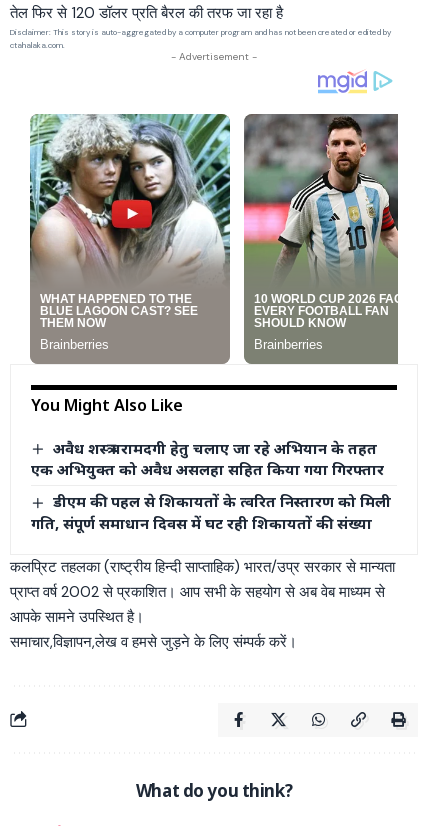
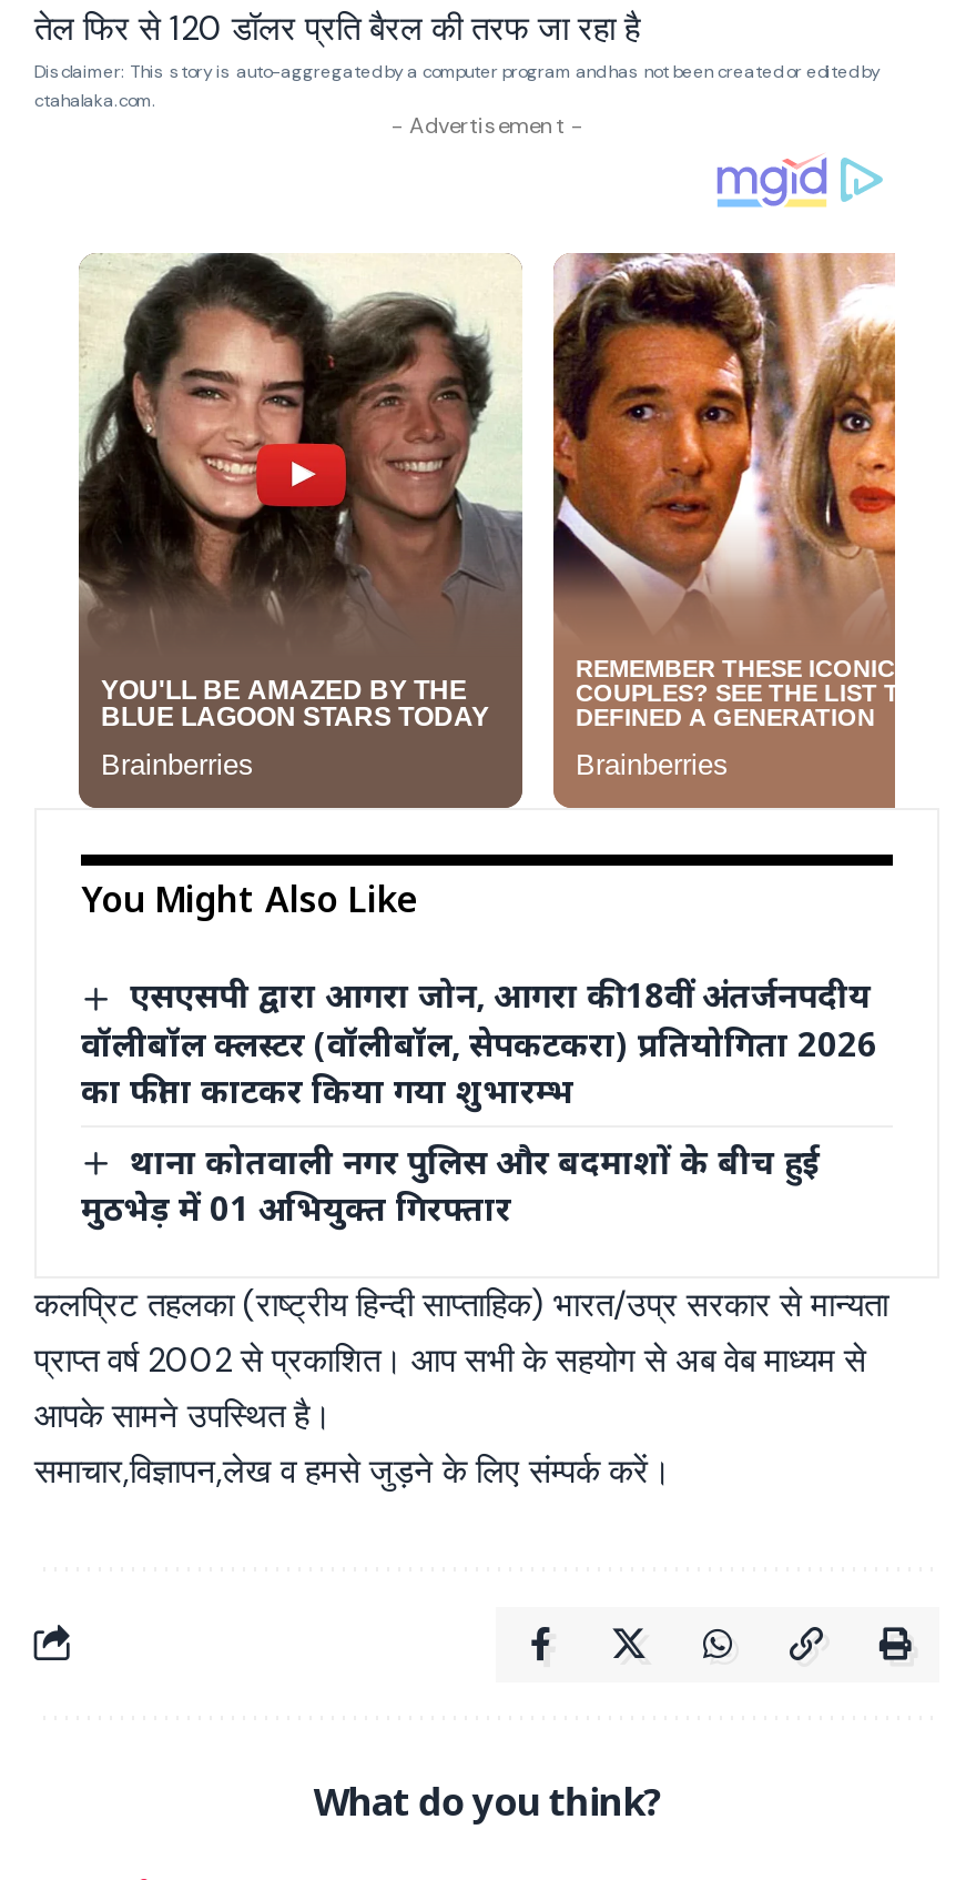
- [image]
+ [image]

- [image]
+ [image]

- अवैध शस्त्र बरामदगी हेतु चलाए जा रहे अभियान के तहत
- एक अभियुक्त को अवैध असलहा सहित किया गया गिरफ्तार
+ एसएसपी द्वारा आगरा जोन, आगरा की 18वीं अंतर्जनपदीय
+ वॉलीबॉल क्लस्टर (वॉलीबॉल, सेपकटकरा) प्रतियोगिता 2026
+ का फीता काटकर किया गया शुभारम्भ

- डीएम की पहल से शिकायतों के त्वरित निस्तारण को मिली
- गति, संपूर्ण समाधान दिवस में घट रही शिकायतों की संख्या
+ थाना कोतवाली नगर पुलिस और बदमाशों के बीच हुई
+ मुठभेड़ में 01 अभियुक्त गिरफ्तार
